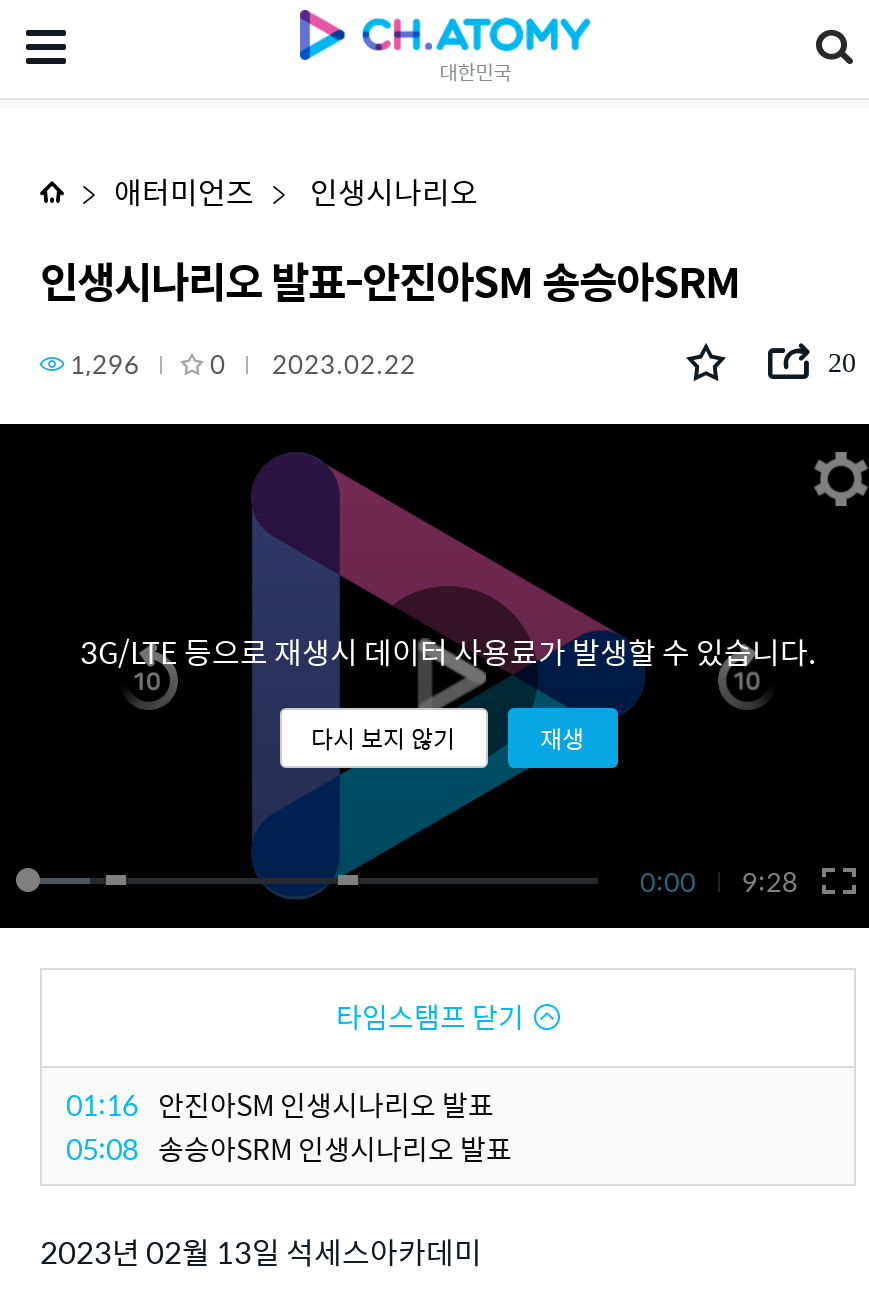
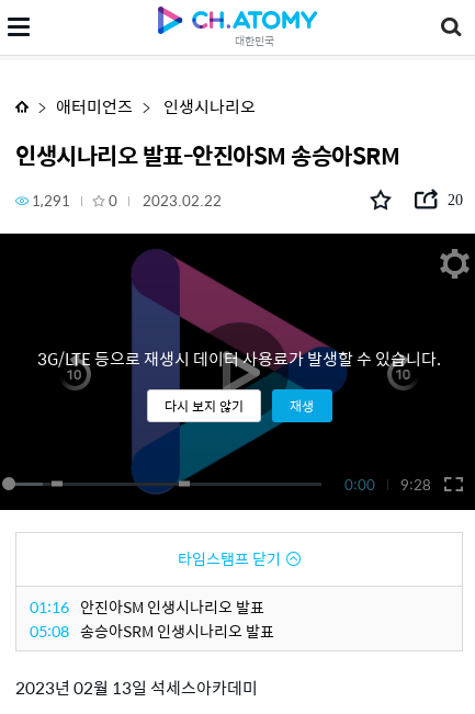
- 1,296 0 2023.02.22
+ 1,291 0 2023.02.22
